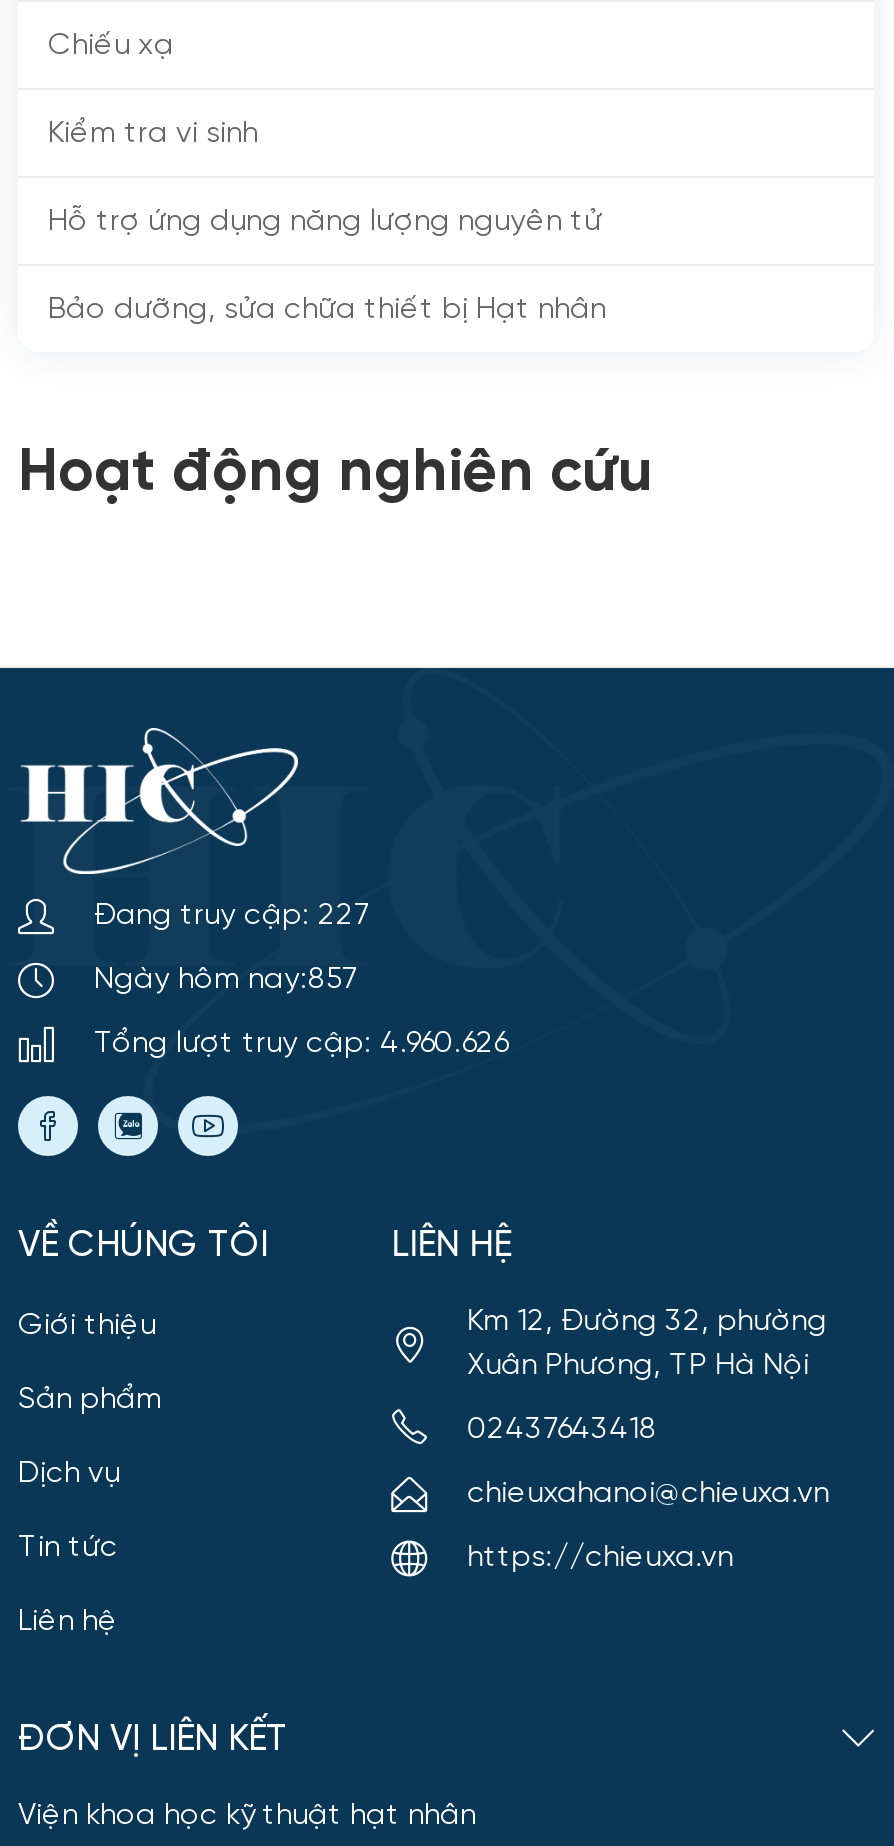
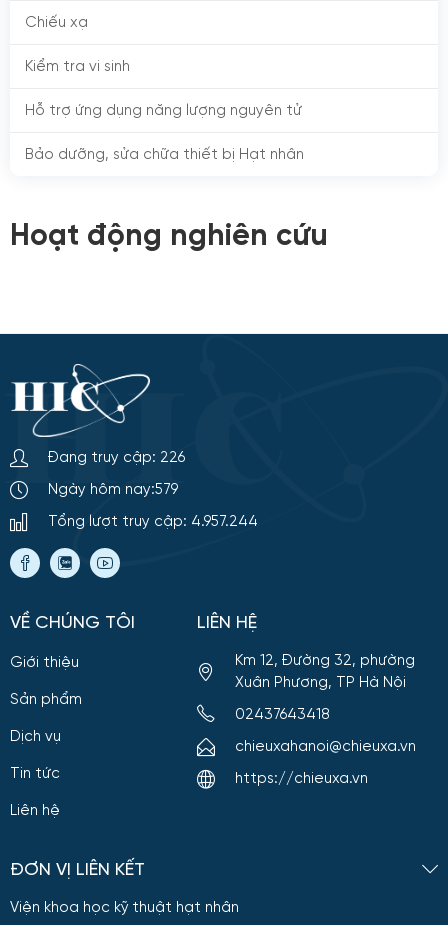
- Đang truy cập: 227
+ Đang truy cập: 226

- Ngày hôm nay:857
+ Ngày hôm nay:579

- Tổng lượt truy cập: 4.960.626
+ Tổng lượt truy cập: 4.957.244
